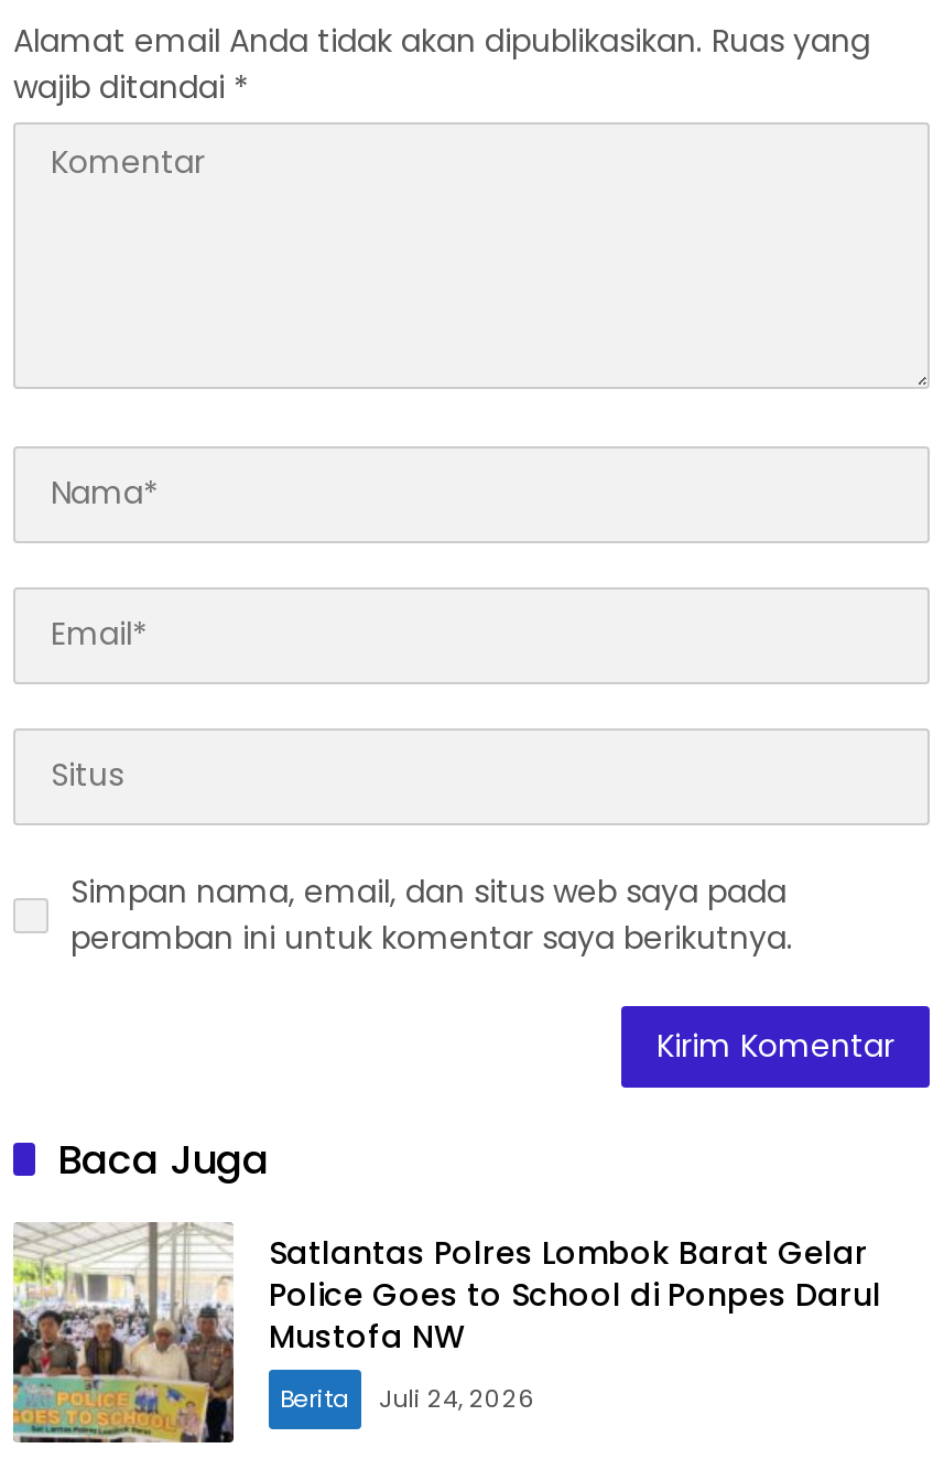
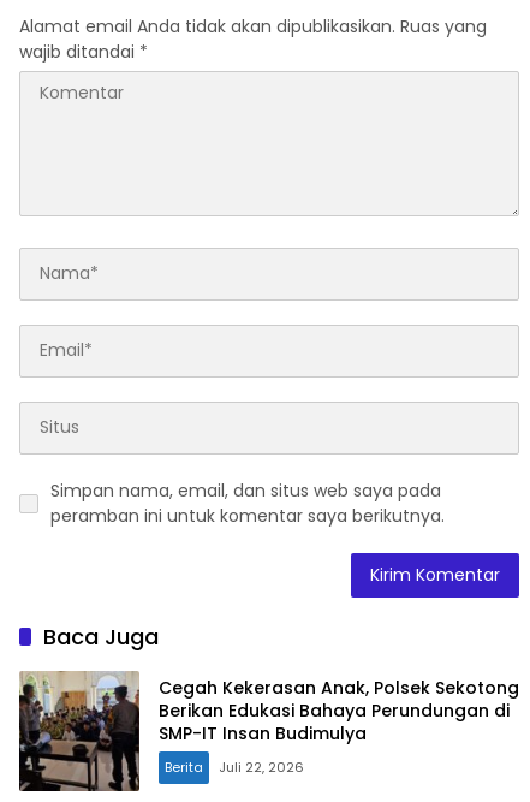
- [image]
- Satlantas Polres Lombok Barat Gelar
- Police Goes to School di Ponpes Darul
- Mustofa NW
+ [image]
+ Cegah Kekerasan Anak, Polsek Sekotong
+ Berikan Edukasi Bahaya Perundungan di
+ SMP-IT Insan Budimulya

- Berita Juli 24, 2026
+ Berita Juli 22, 2026
